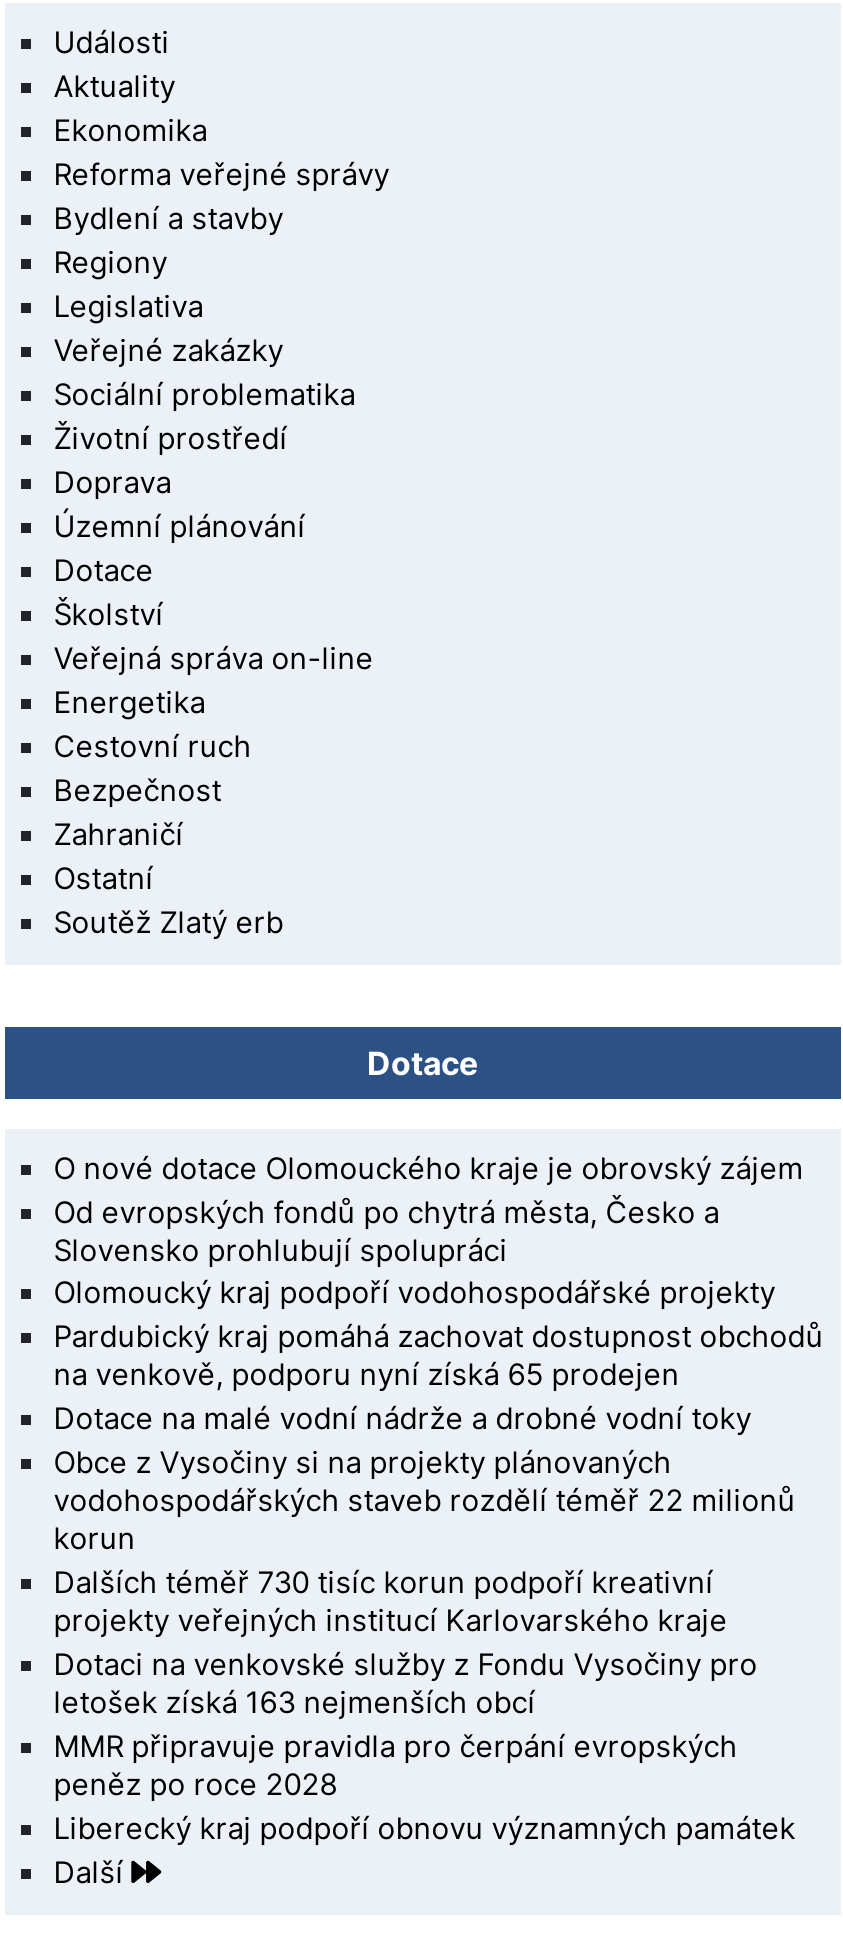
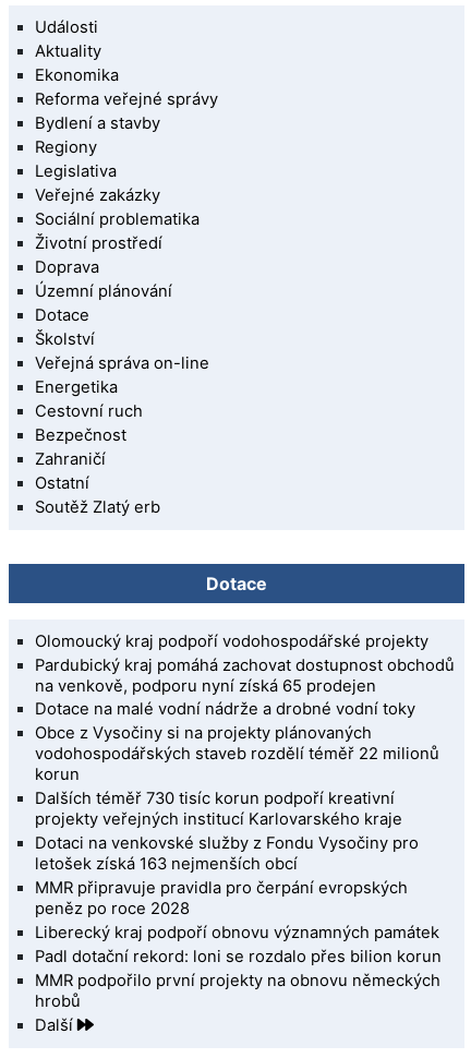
- O nové dotace Olomouckého kraje je obrovský zájem
- Od evropských fondů po chytrá města, Česko a
- Slovensko prohlubují spolupráci

moved up: Olomoucký kraj podpoří vodohospodářské projekty | Pardubický kraj pomáhá zachovat dostupnost obchodů | na venkově, podporu nyní získá 65 prodejen | ... | peněz po roce 2028 | Liberecký kraj podpoří obnovu významných památek

+ Padl dotační rekord: loni se rozdalo přes bilion korun
+ MMR podpořilo první projekty na obnovu německých
+ hrobů
